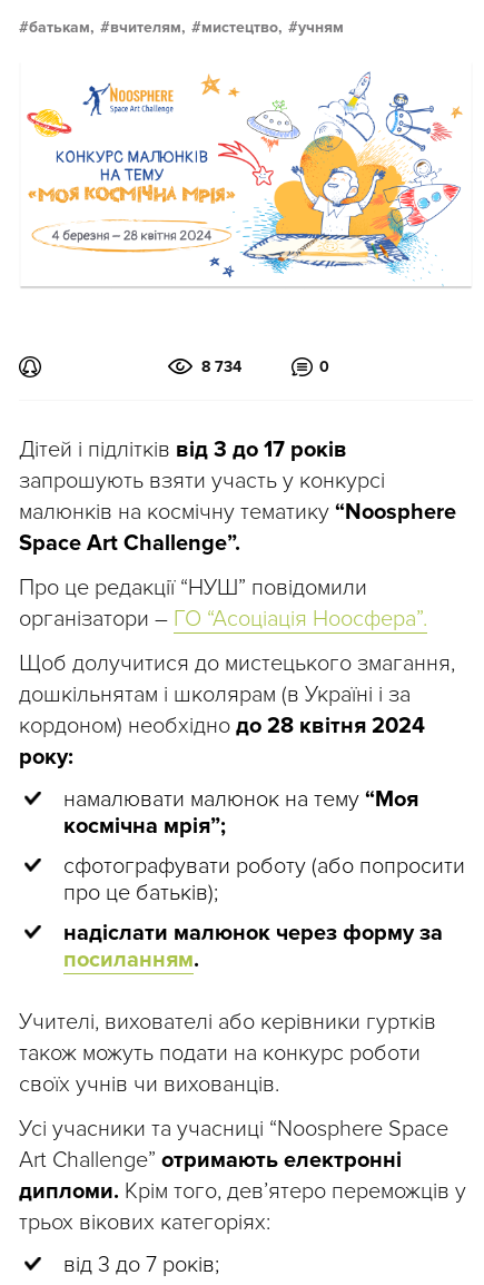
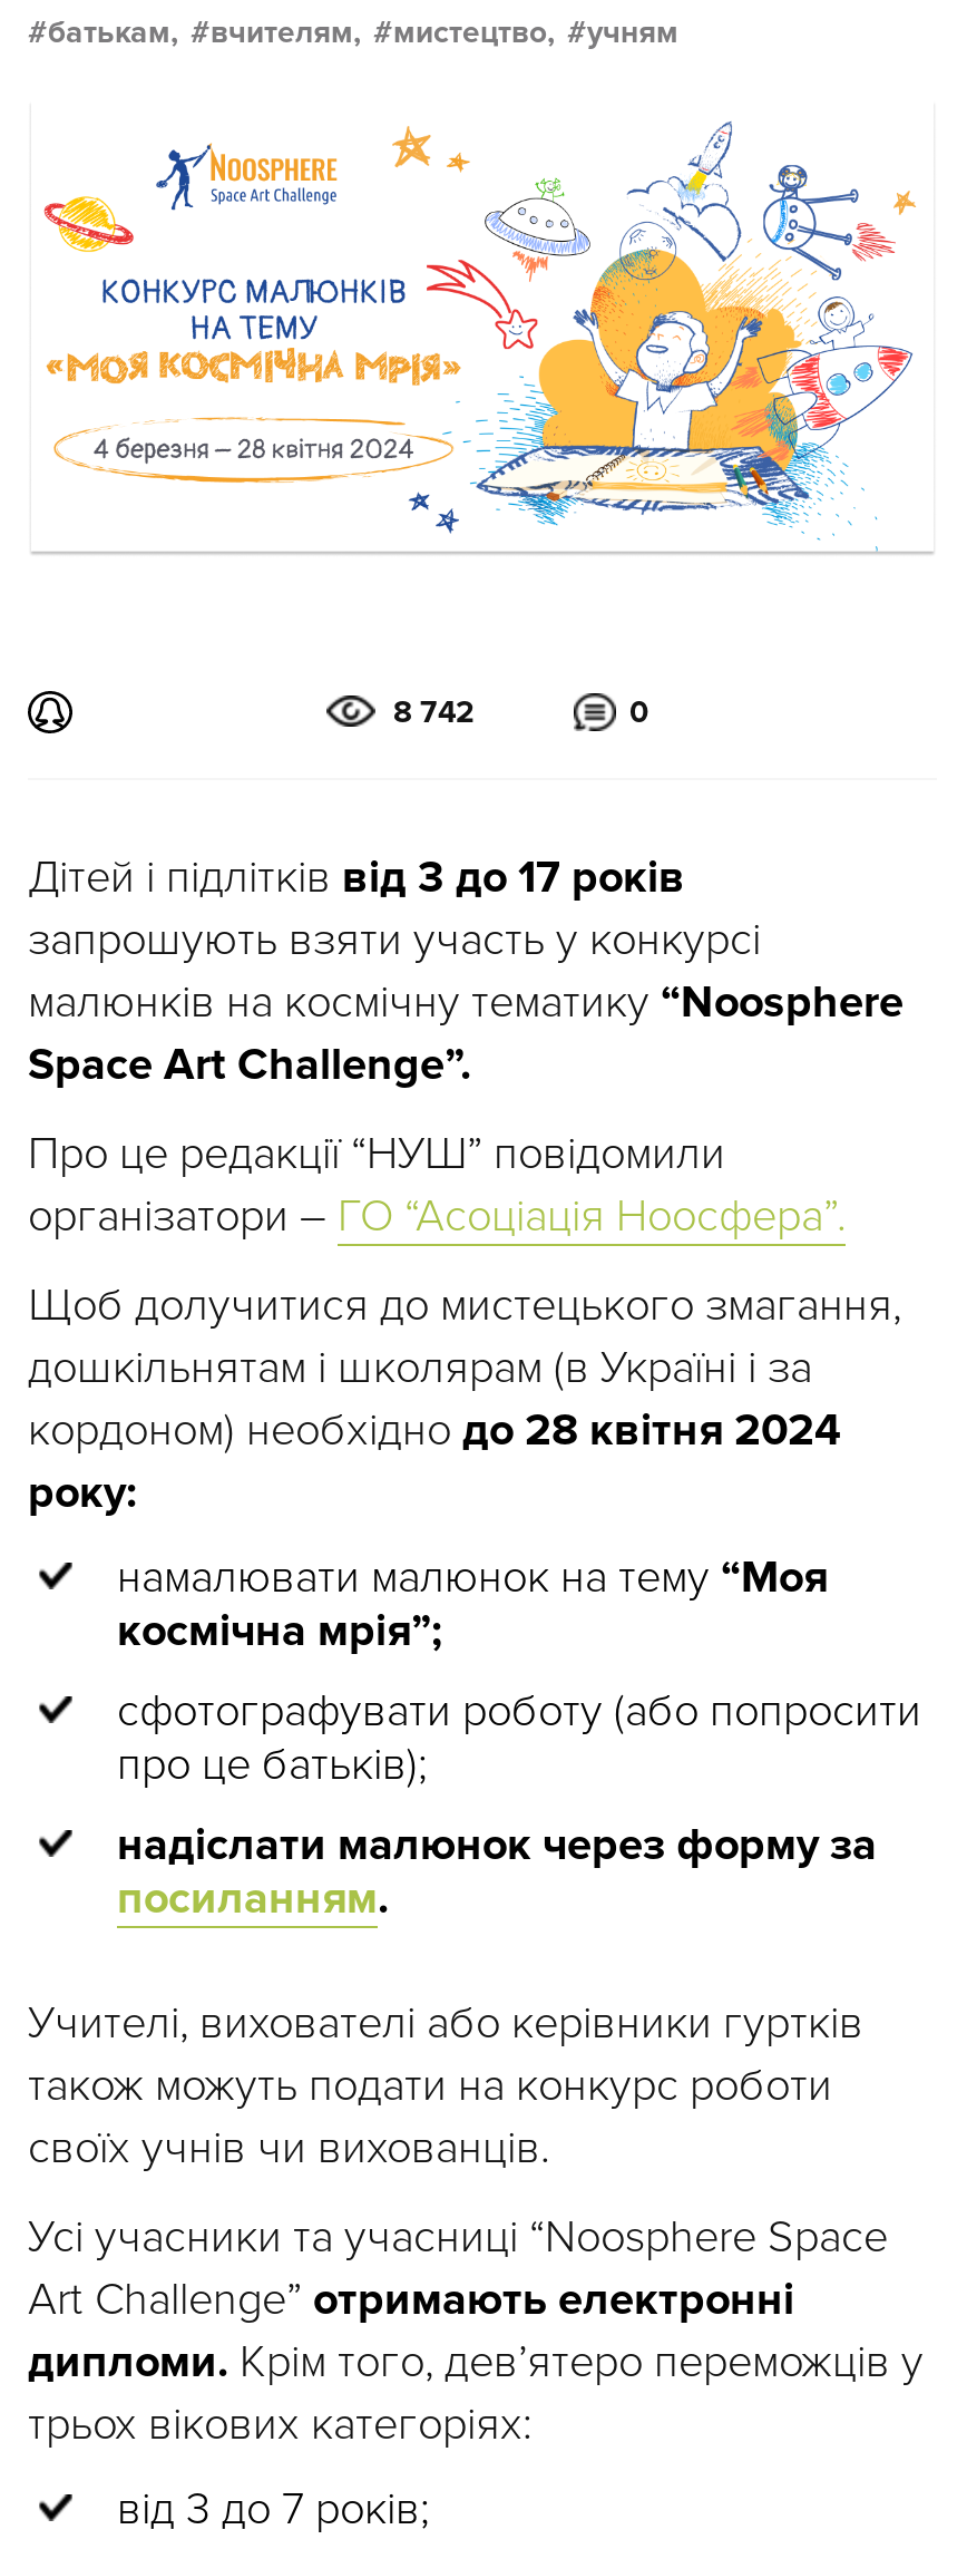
- 8 734
+ 8 742
